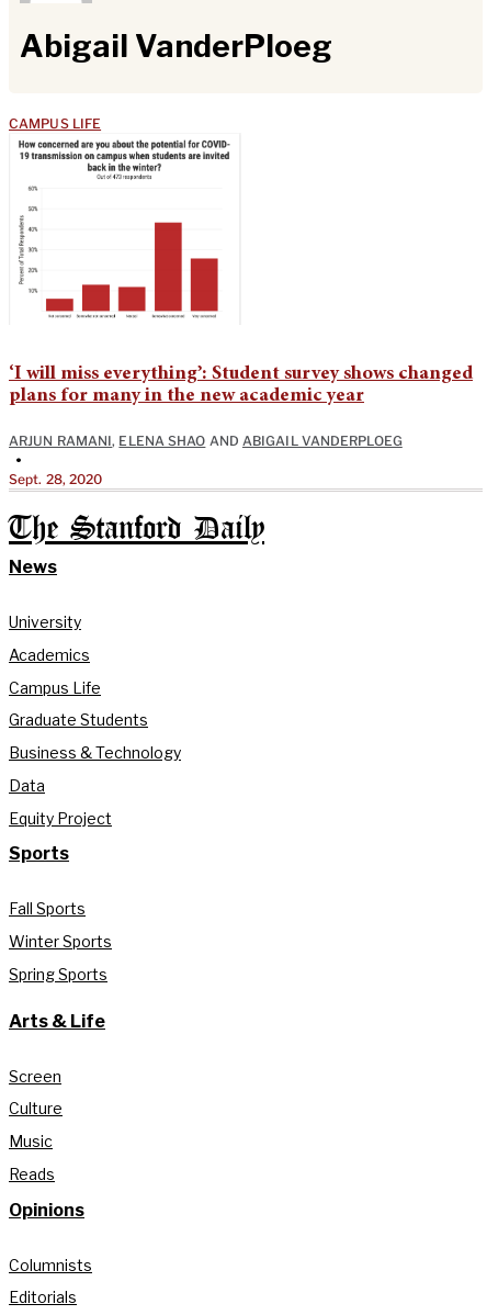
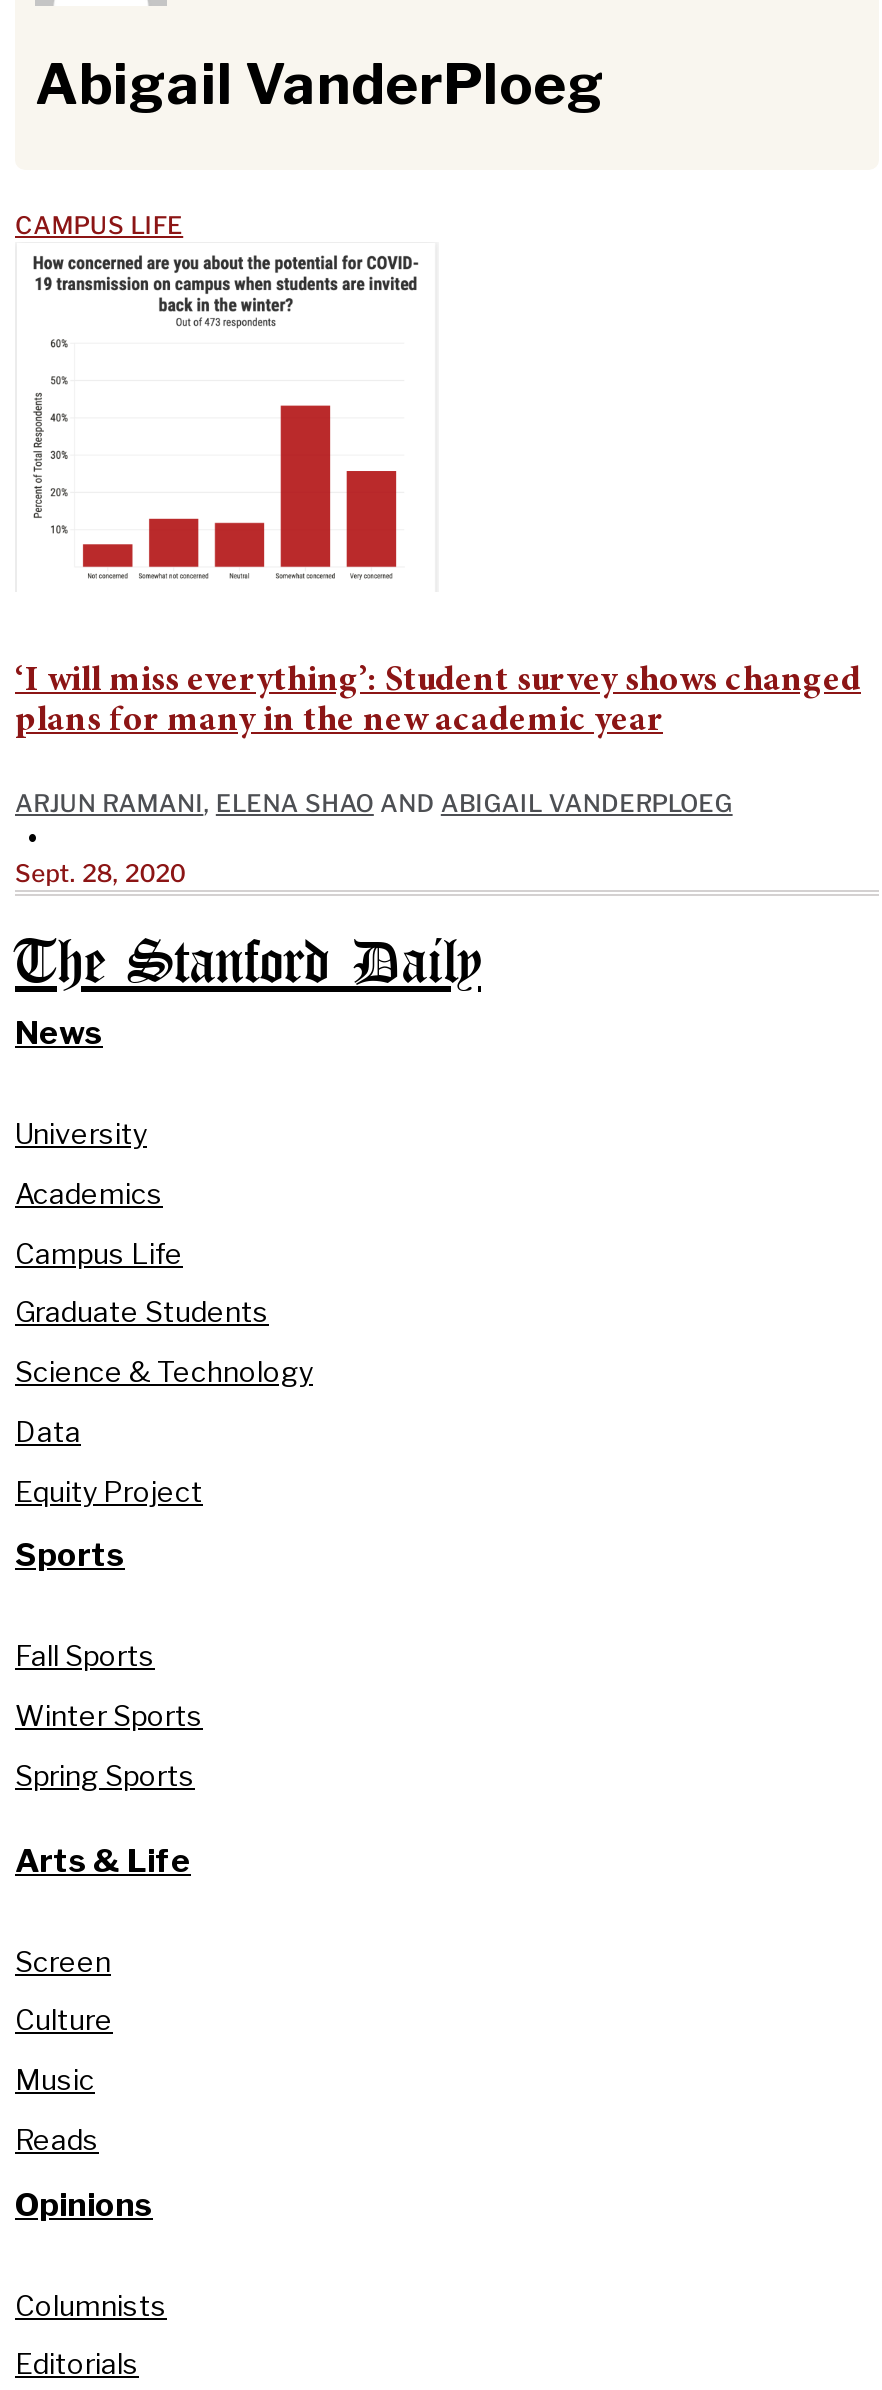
- Business & Technology
+ Science & Technology
